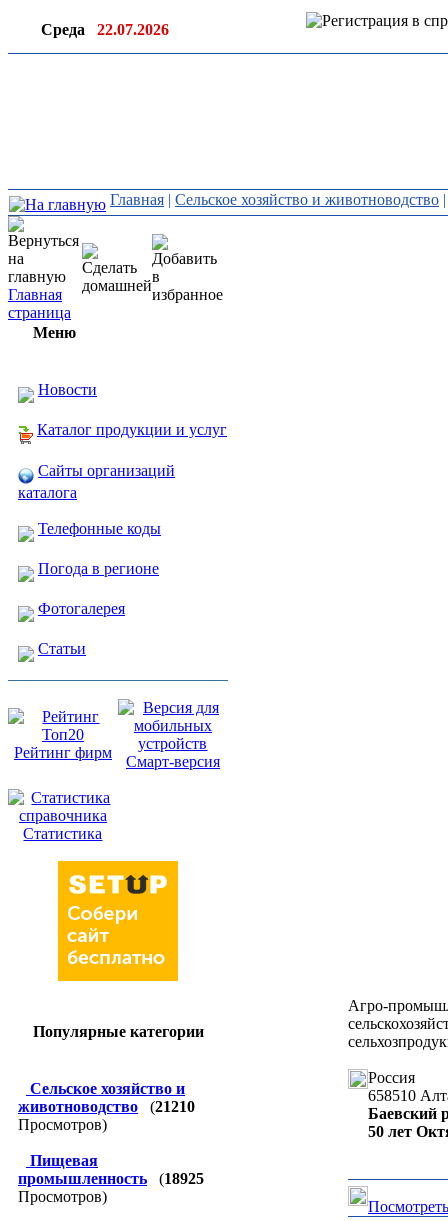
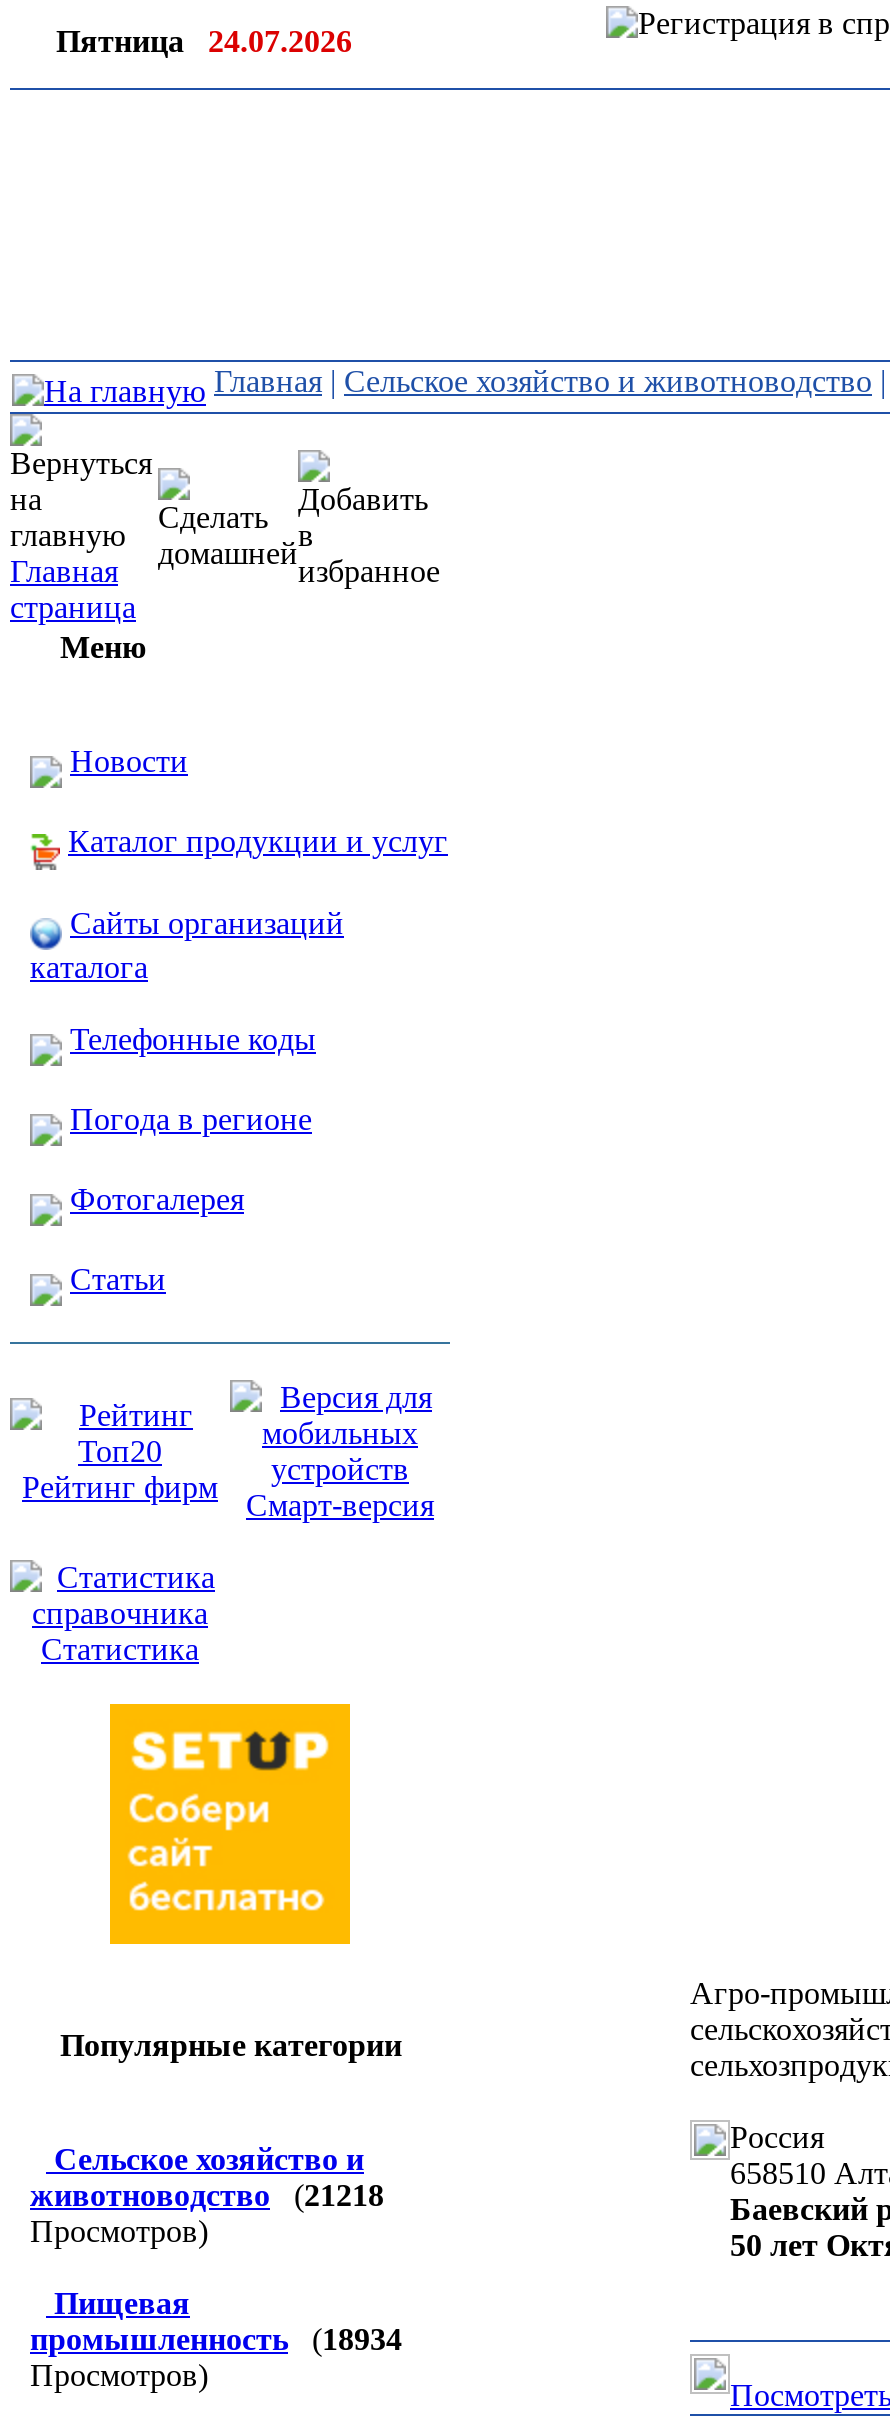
- Среда
- 22.07.2026
+ Пятница
+ 24.07.2026

- животноводство (21210
+ животноводство (21218

- промышленность (18925
+ промышленность (18934
